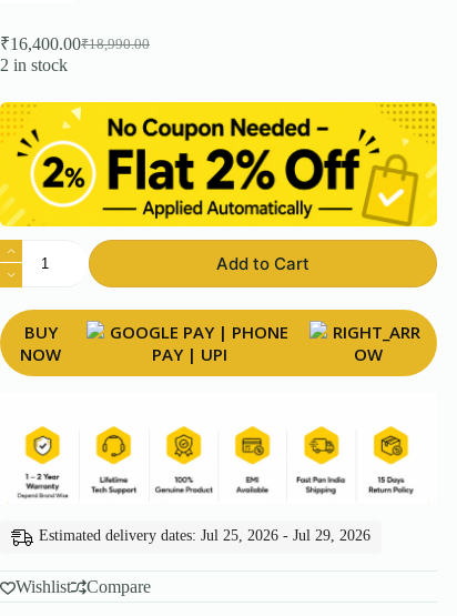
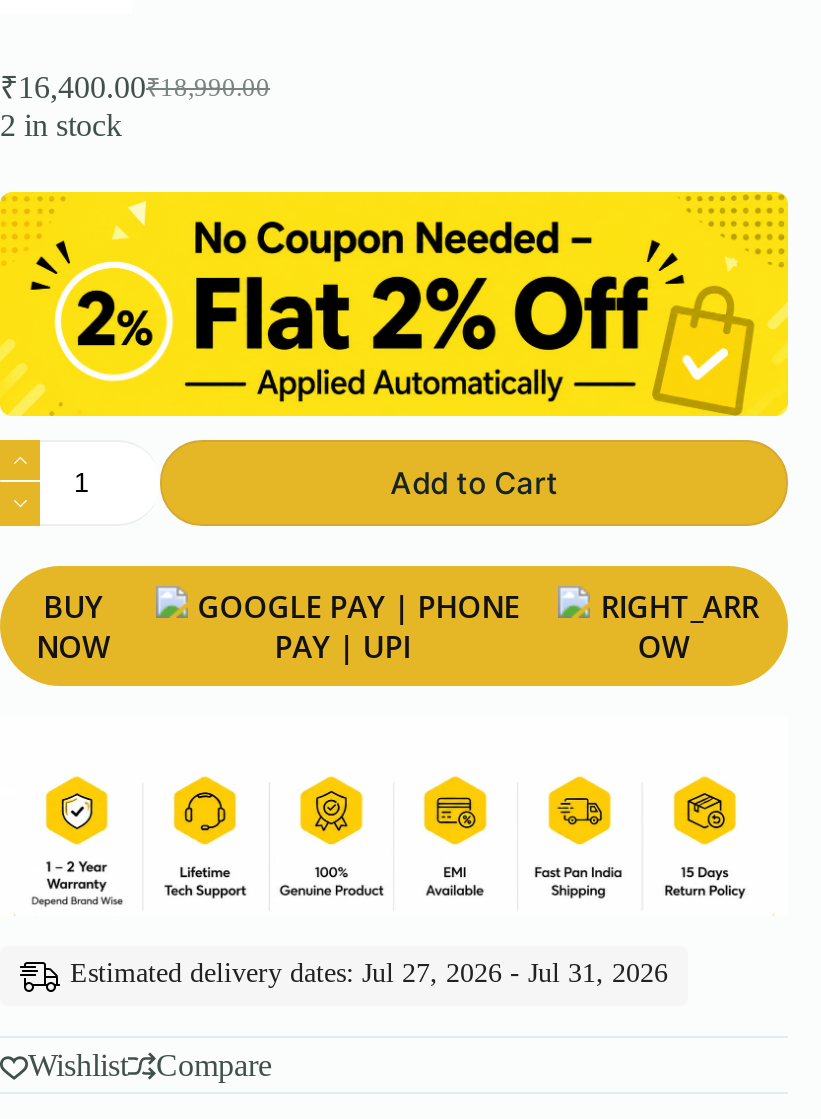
- Estimated delivery dates: Jul 25, 2026 - Jul 29, 2026
+ Estimated delivery dates: Jul 27, 2026 - Jul 31, 2026
